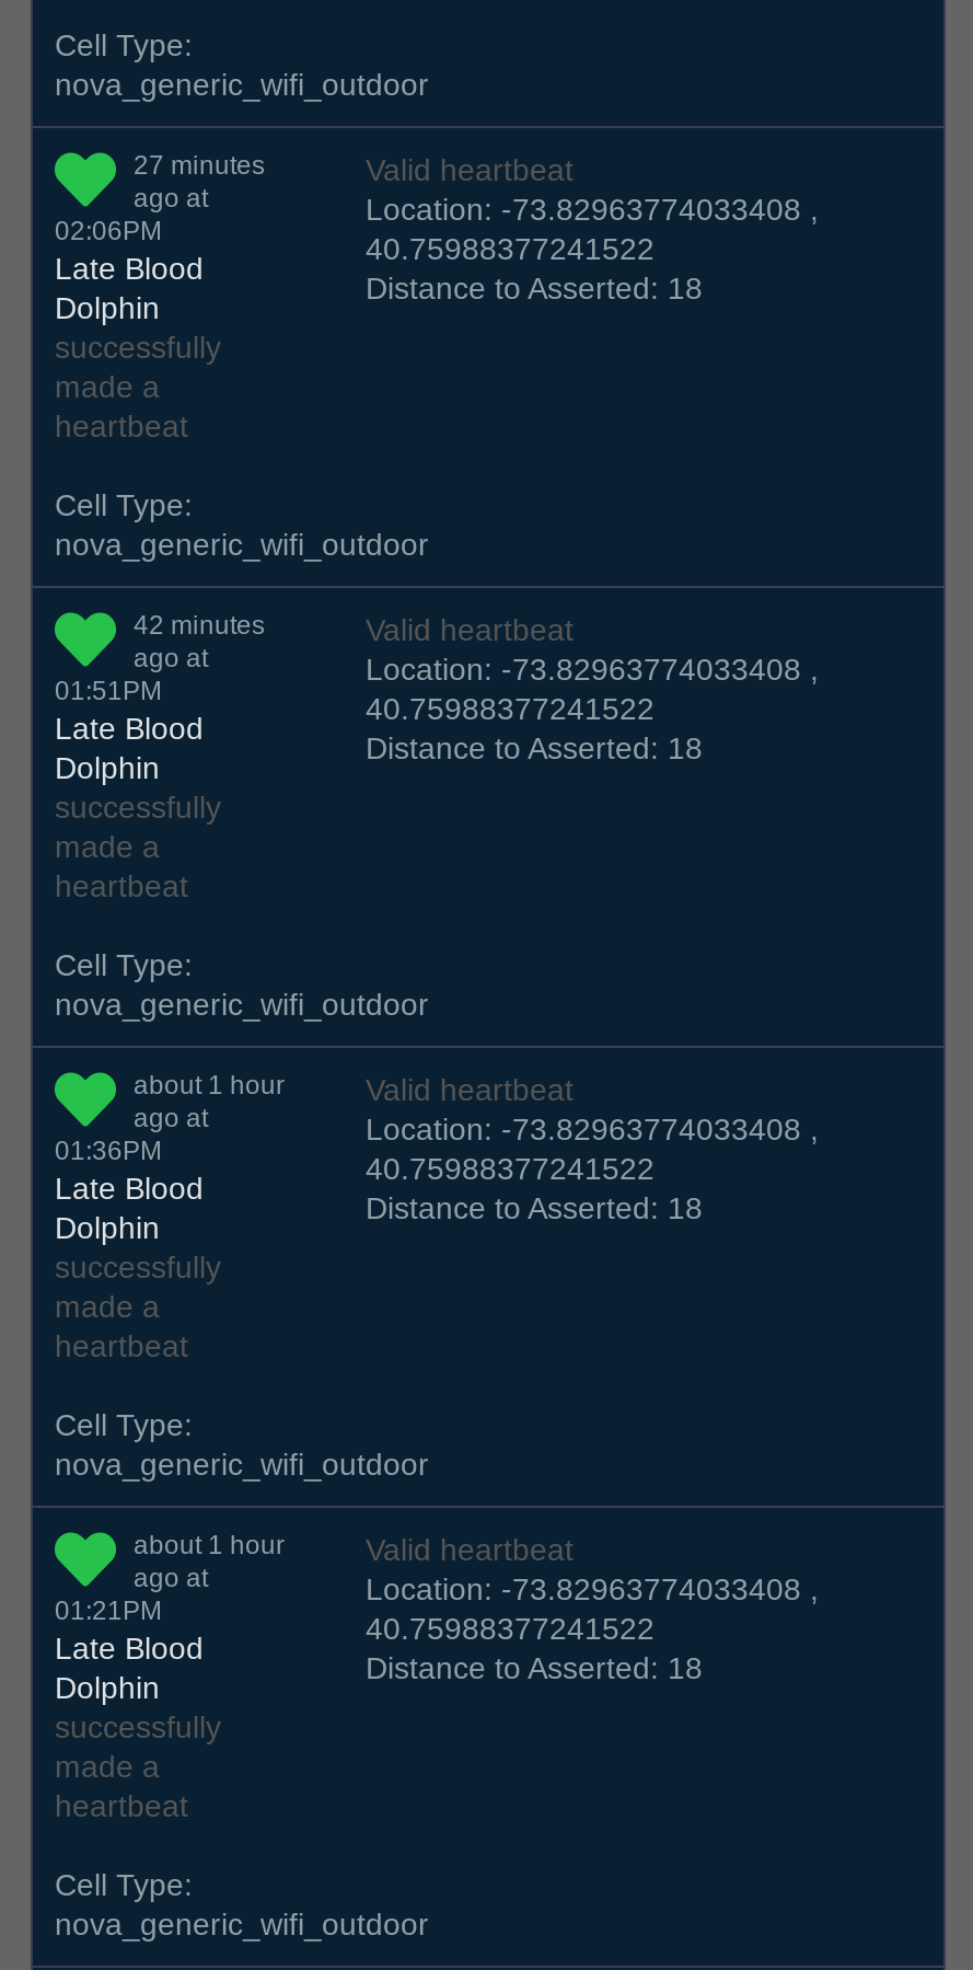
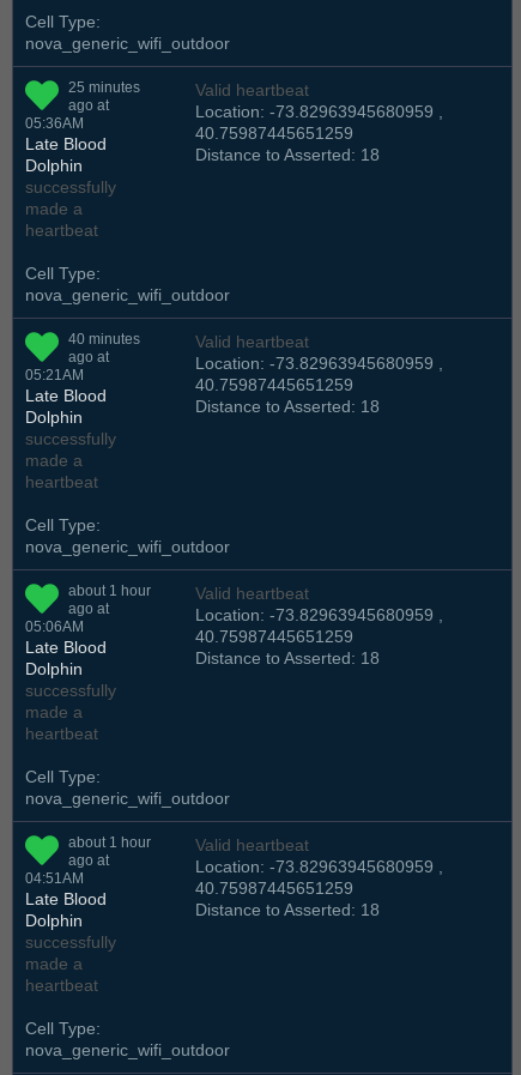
- 27 minutes
+ 25 minutes

- Location: -73.82963774033408 ,
+ Location: -73.82963945680959 ,

- 02:06PM
+ 05:36AM

- 40.75988377241522
+ 40.75987445651259

- 42 minutes
+ 40 minutes

- Location: -73.82963774033408 ,
+ Location: -73.82963945680959 ,

- 01:51PM
+ 05:21AM

- 40.75988377241522
+ 40.75987445651259

- Location: -73.82963774033408 ,
+ Location: -73.82963945680959 ,

- 01:36PM
+ 05:06AM

- 40.75988377241522
+ 40.75987445651259

- Location: -73.82963774033408 ,
+ Location: -73.82963945680959 ,

- 01:21PM
+ 04:51AM

- 40.75988377241522
+ 40.75987445651259
